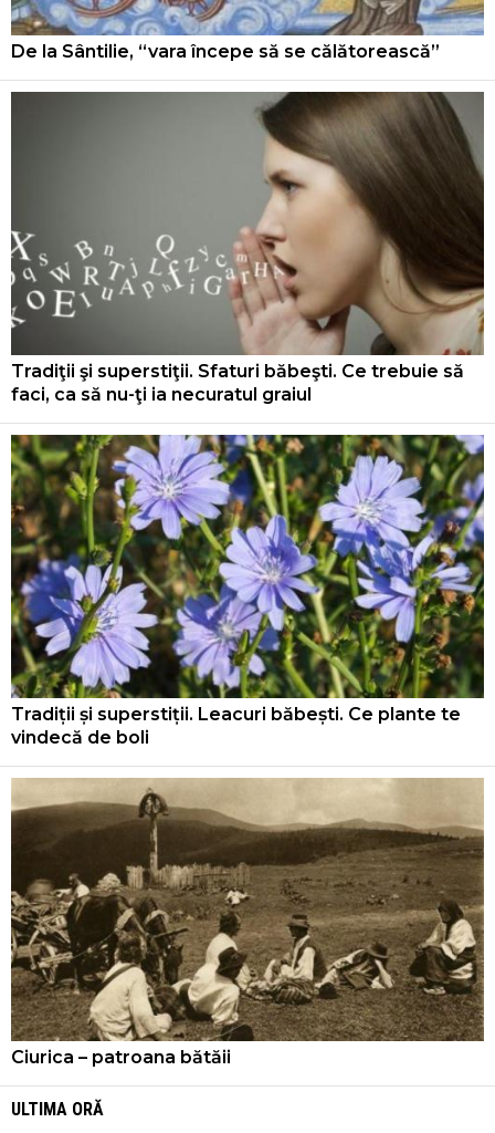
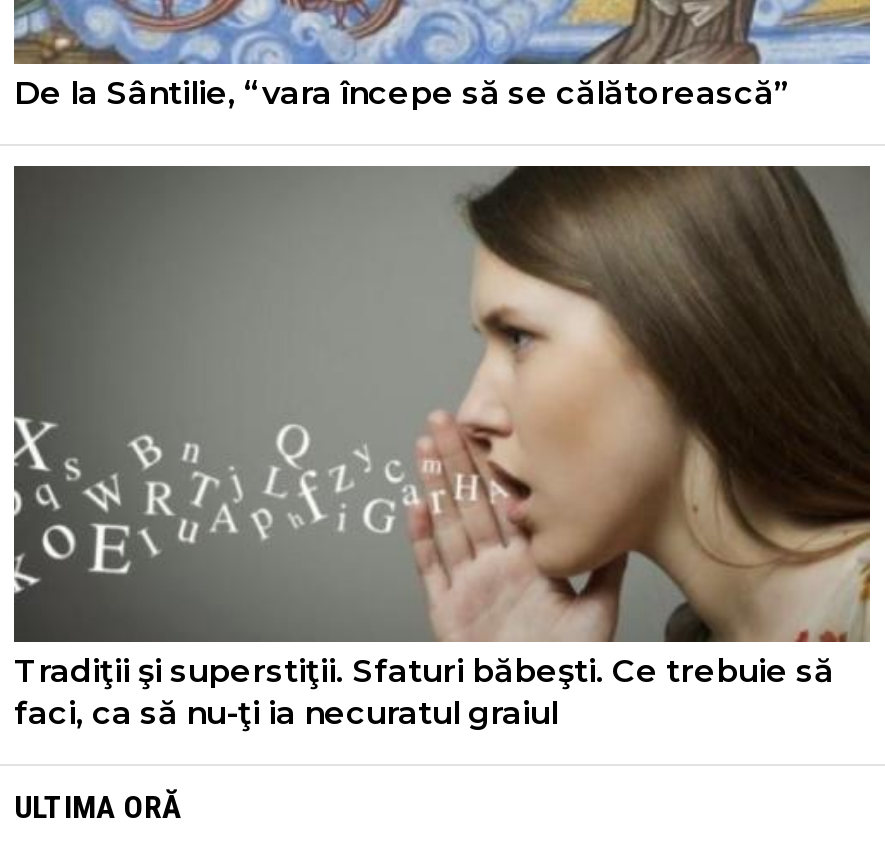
- [image]
- Tradiții și superstiții. Leacuri băbești. Ce plante te
- vindecă de boli

- [image]
- Ciurica – patroana bătăii
